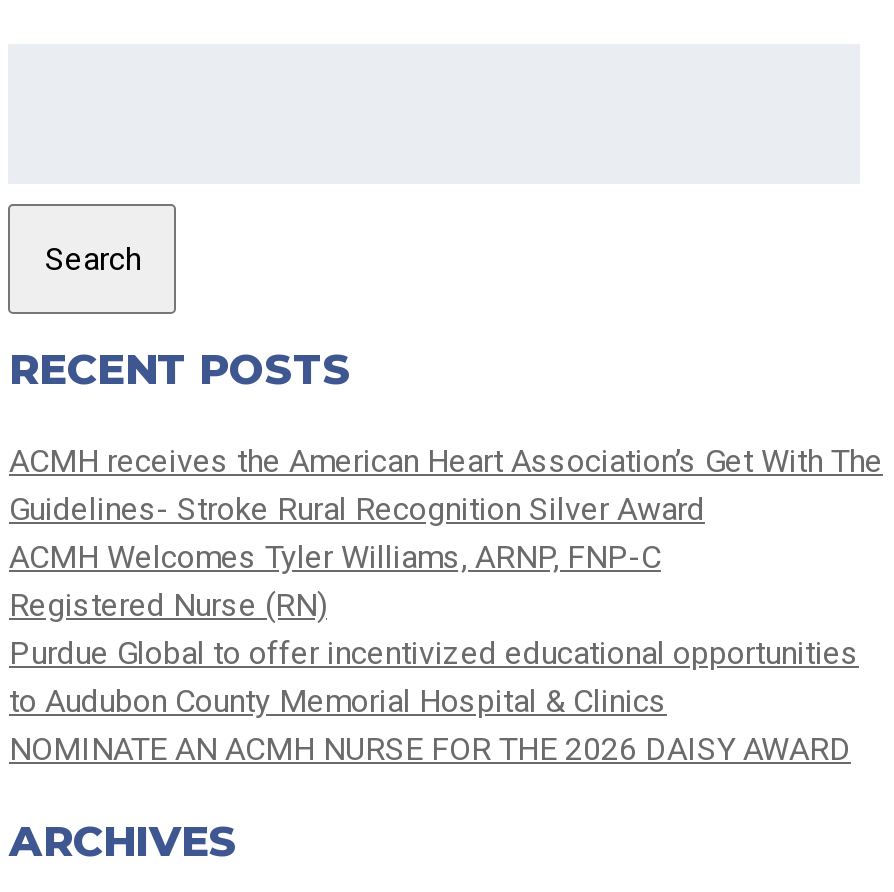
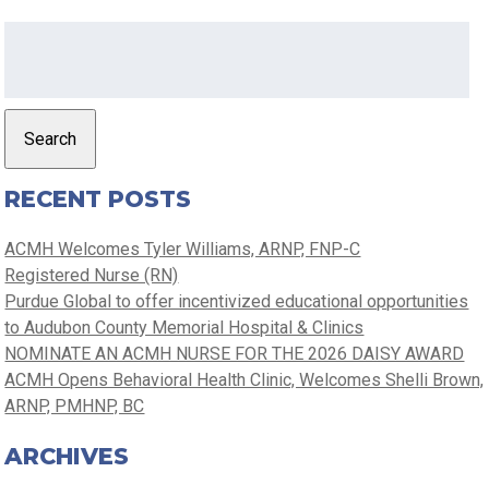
- ACMH receives the American Heart Association’s Get With The
- Guidelines- Stroke Rural Recognition Silver Award

moved up: ACMH Welcomes Tyler Williams, ARNP, FNP-C | Registered Nurse (RN) | Purdue Global to offer incentivized educational opportunities | to Audubon County Memorial Hospital & Clinics | NOMINATE AN ACMH NURSE FOR THE 2026 DAISY AWARD

+ ACMH Opens Behavioral Health Clinic, Welcomes Shelli Brown,
+ ARNP, PMHNP, BC
